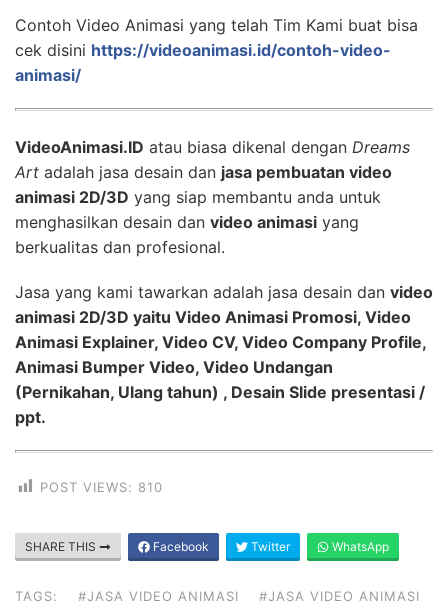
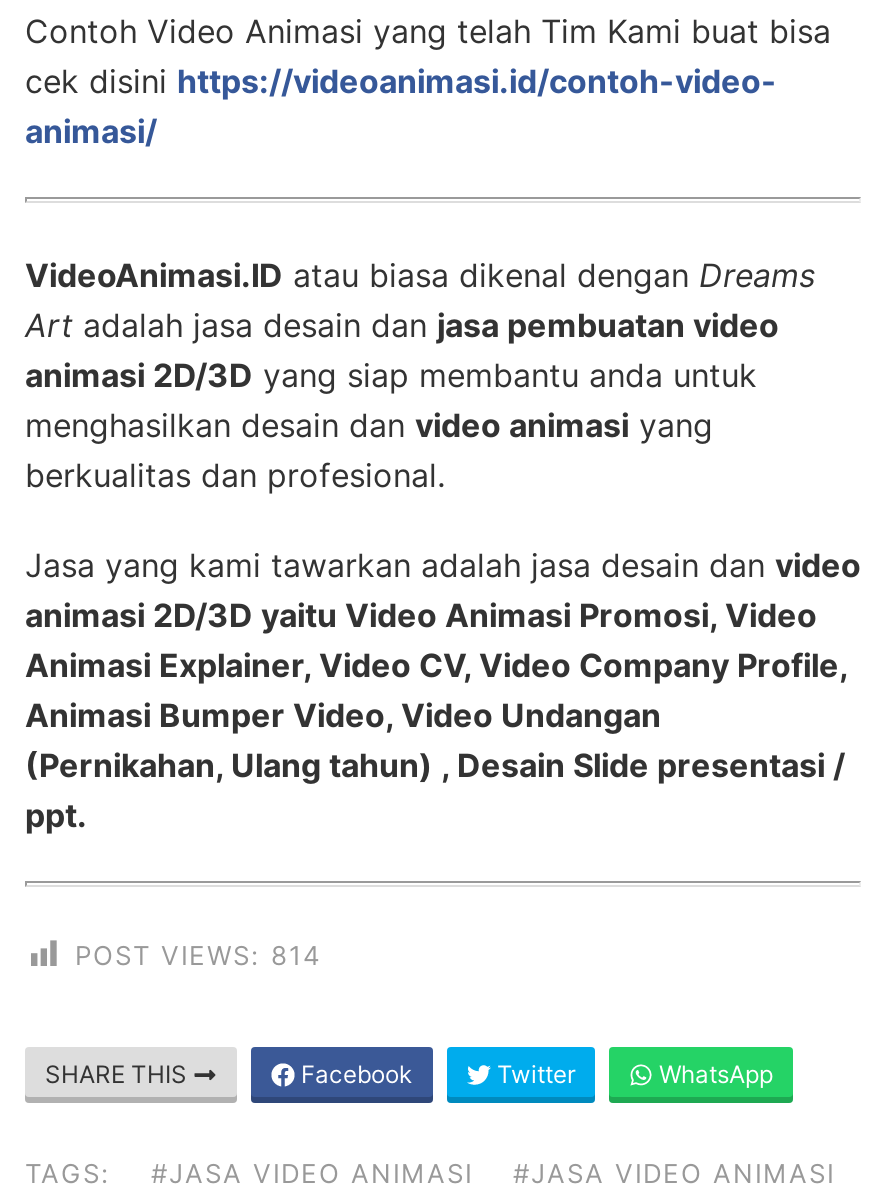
- POST VIEWS: 810
+ POST VIEWS: 814
